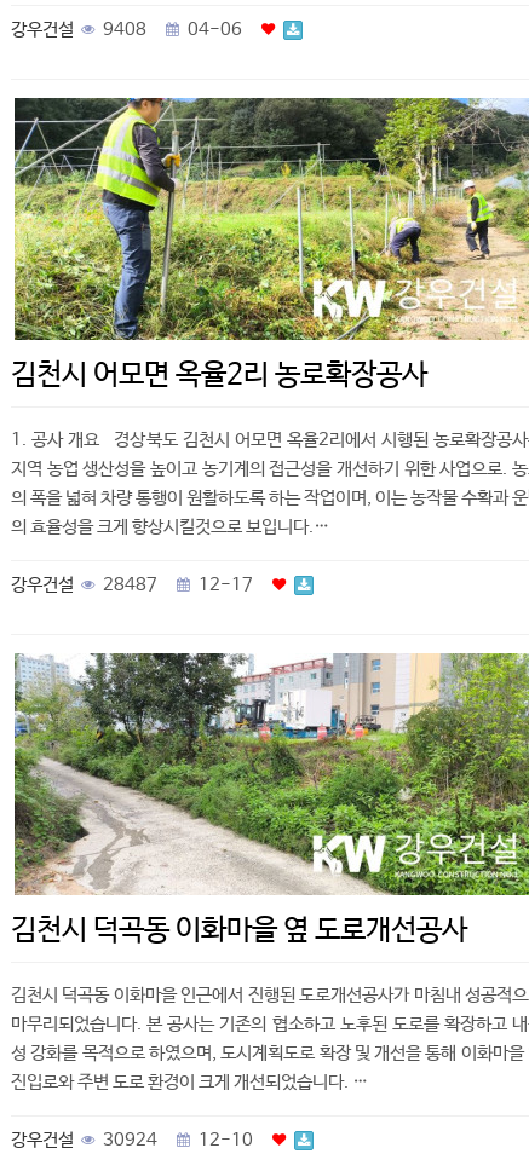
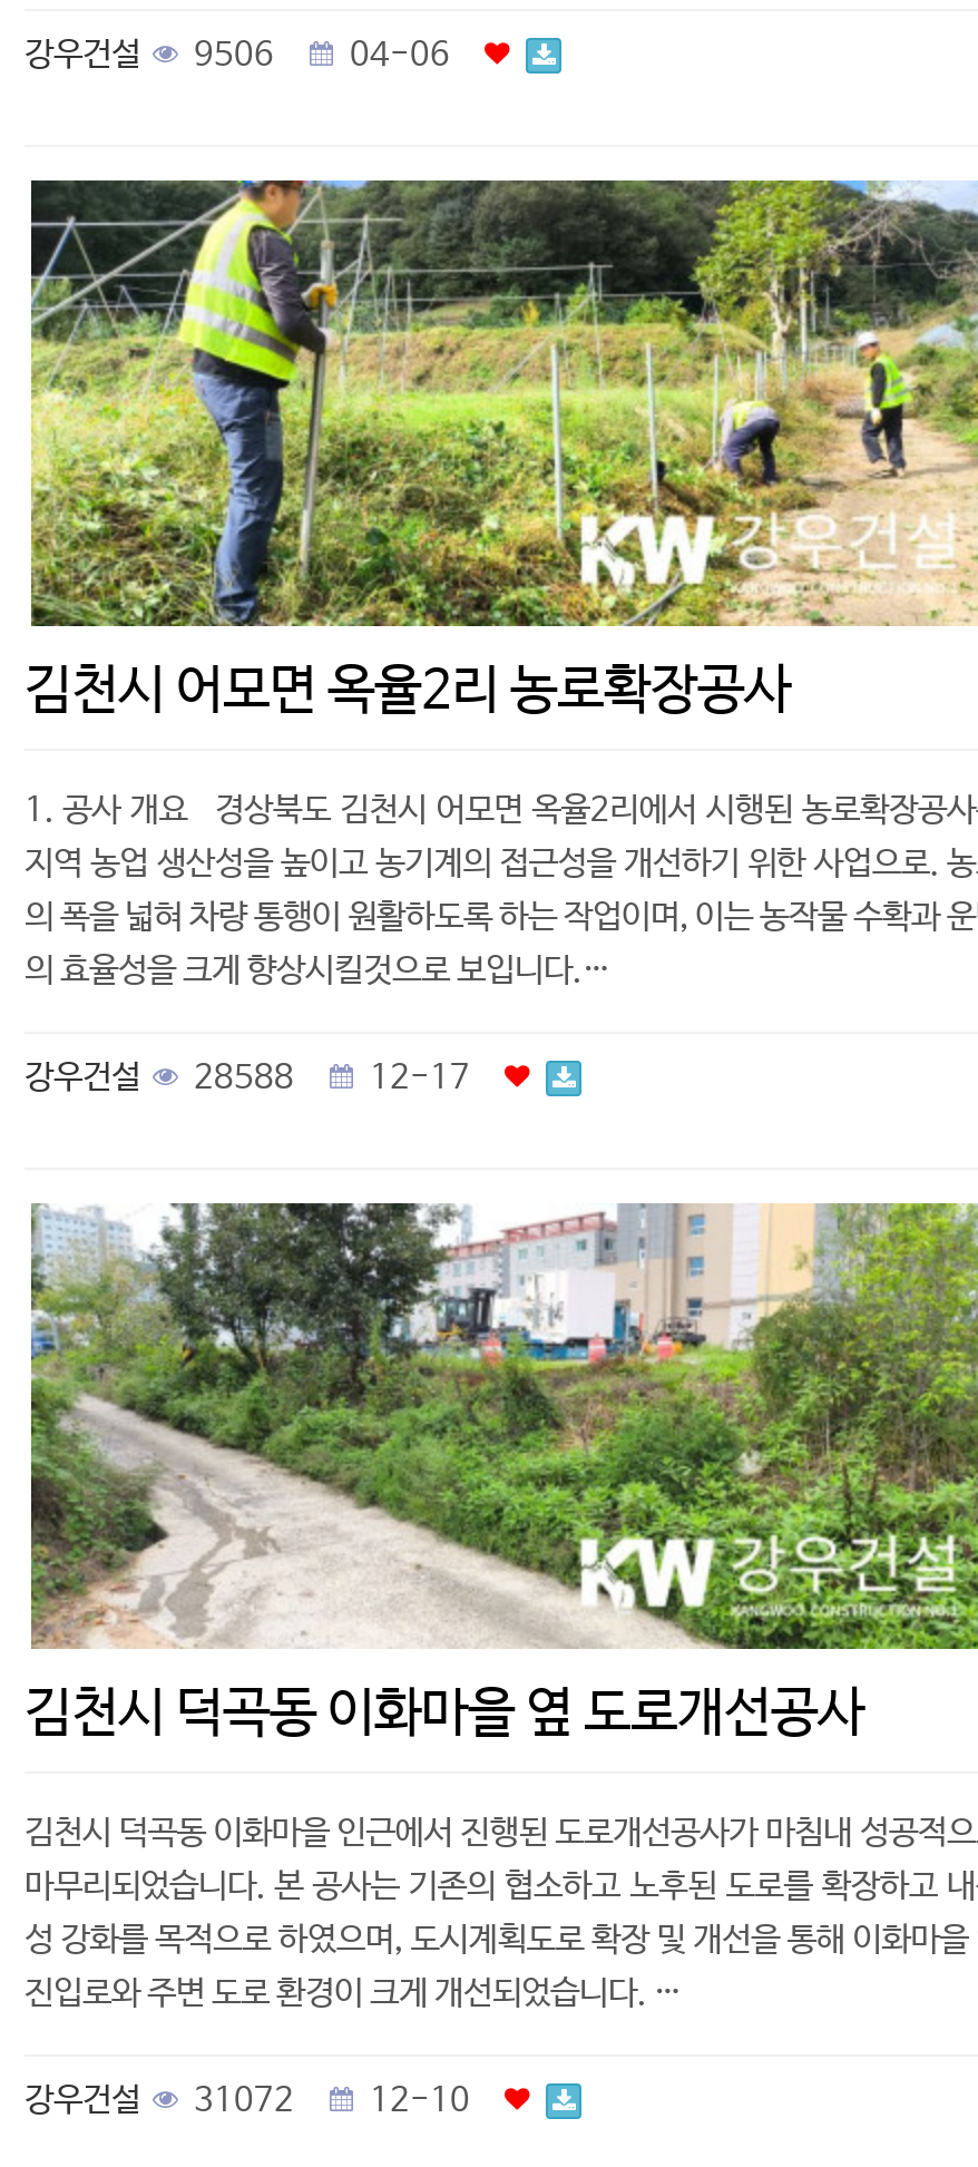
- 강우건설 9408 04-06
+ 강우건설 9506 04-06

- 강우건설 28487 12-17
+ 강우건설 28588 12-17

- 강우건설 30924 12-10
+ 강우건설 31072 12-10
